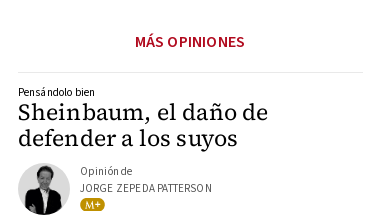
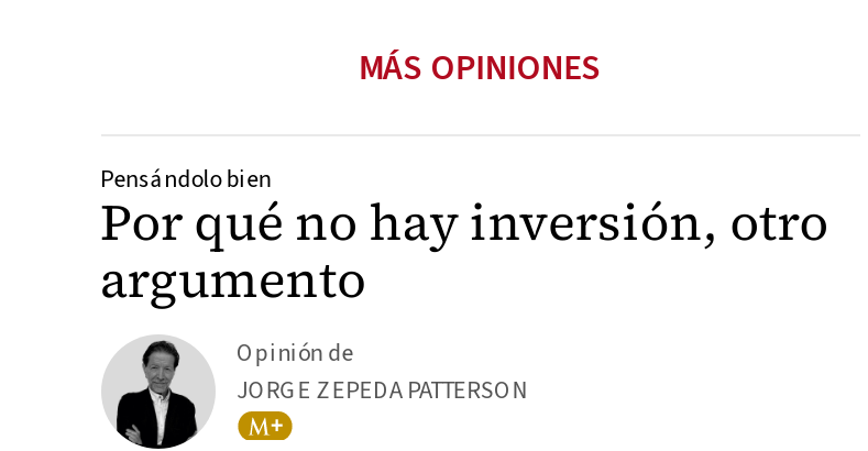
- Sheinbaum, el daño de
- defender a los suyos
+ Por qué no hay inversión, otro
+ argumento
